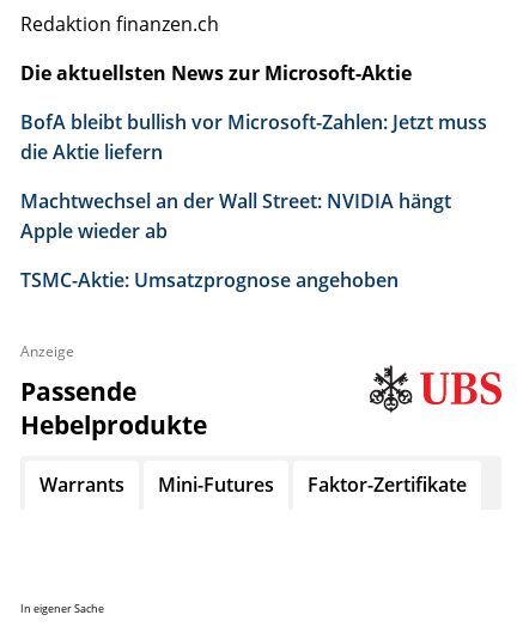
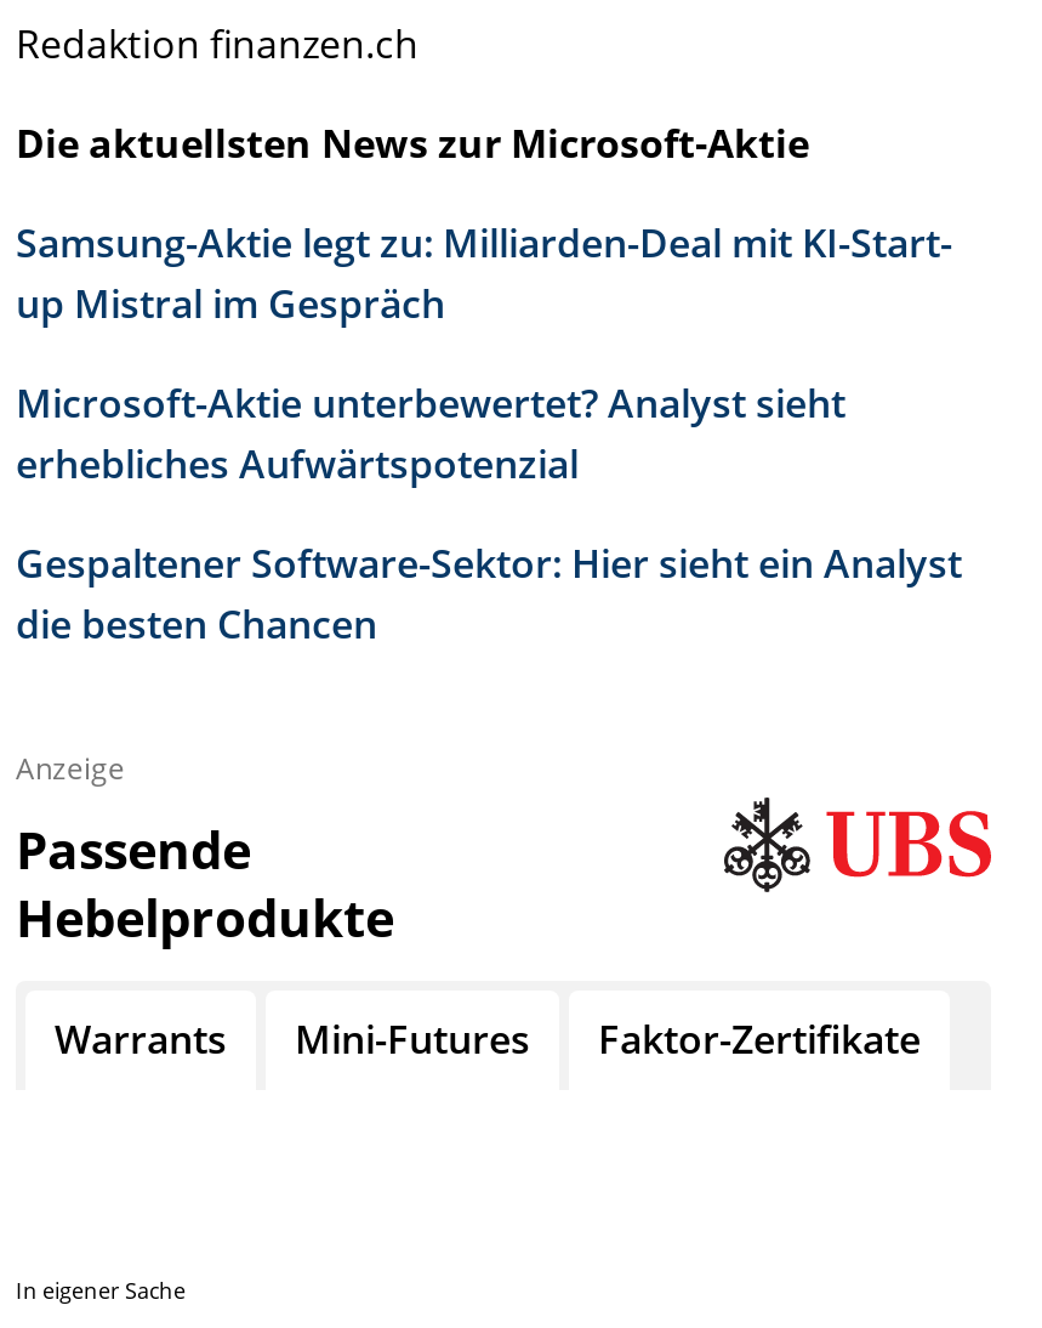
- BofA bleibt bullish vor Microsoft-Zahlen: Jetzt muss
- die Aktie liefern
+ Samsung-Aktie legt zu: Milliarden-Deal mit KI-Start-
+ up Mistral im Gespräch

- Machtwechsel an der Wall Street: NVIDIA hängt
- Apple wieder ab
+ Microsoft-Aktie unterbewertet? Analyst sieht
+ erhebliches Aufwärtspotenzial

- TSMC-Aktie: Umsatzprognose angehoben
+ Gespaltener Software-Sektor: Hier sieht ein Analyst
+ die besten Chancen
